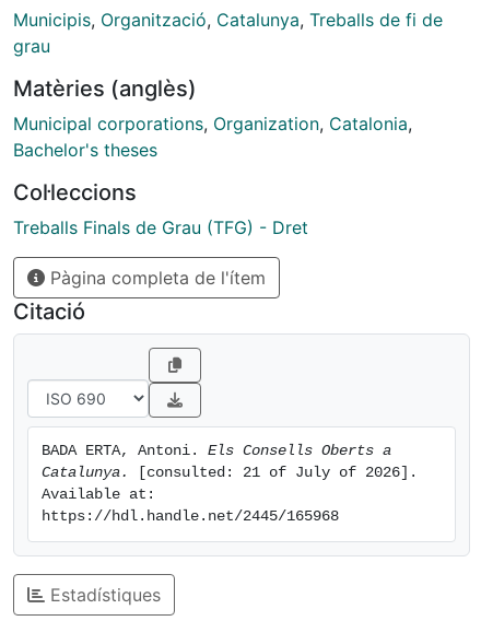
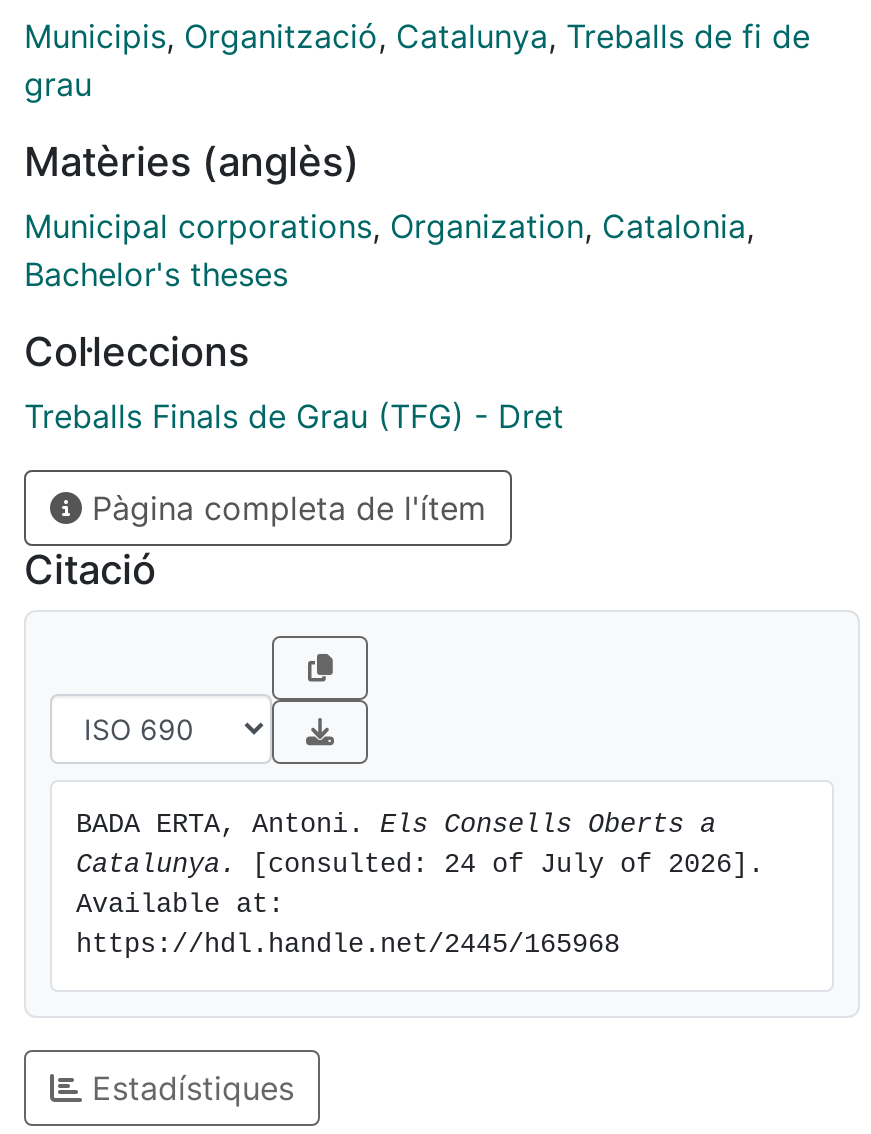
- Catalunya. [consulted: 21 of July of 2026].
+ Catalunya. [consulted: 24 of July of 2026].
